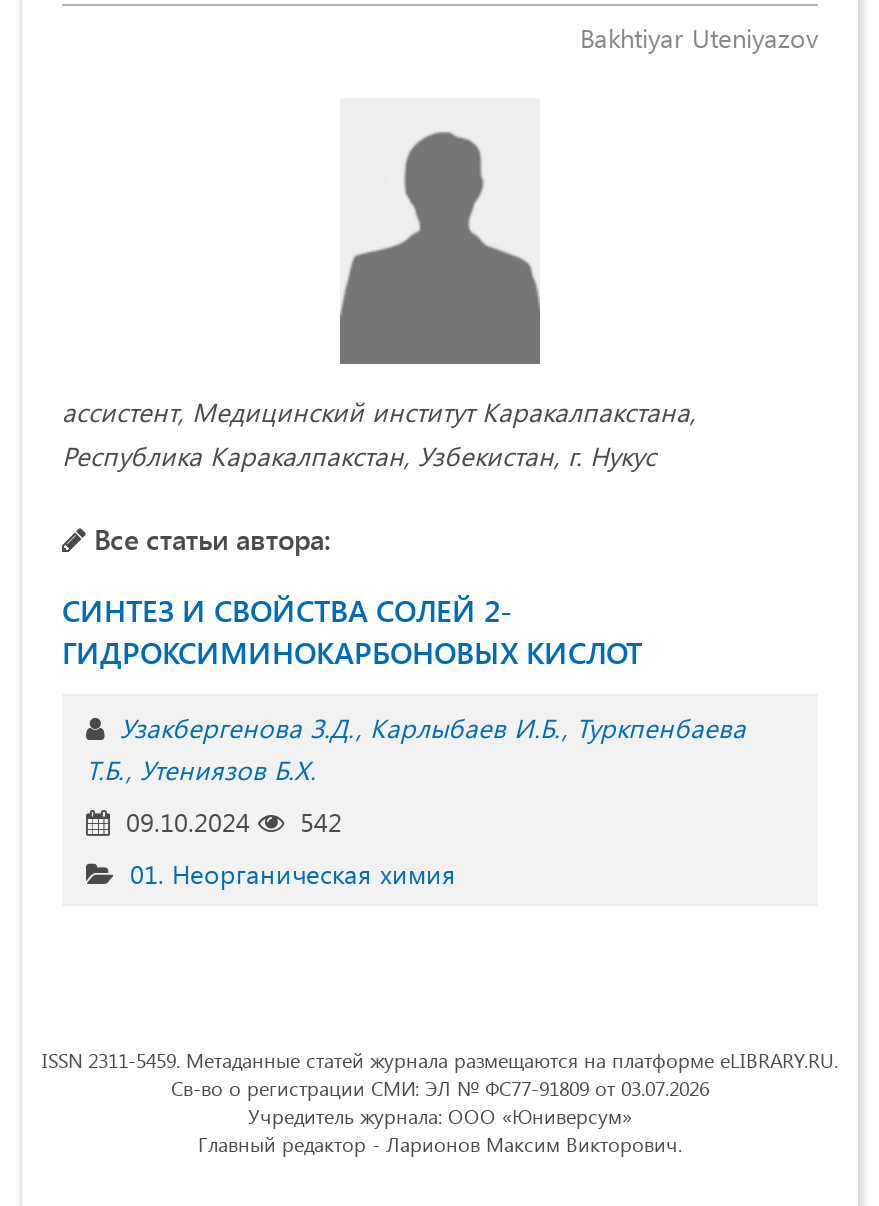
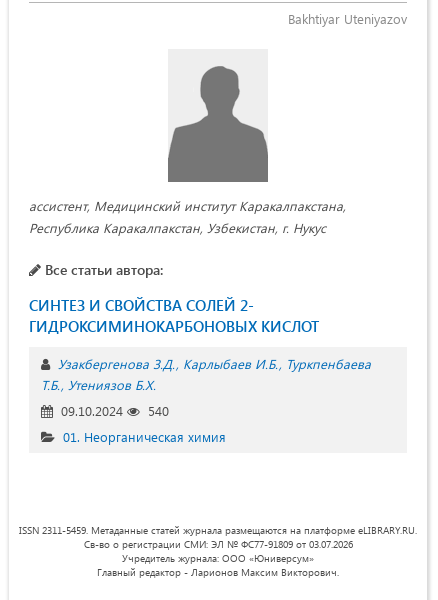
- 09.10.2024 542
+ 09.10.2024 540
